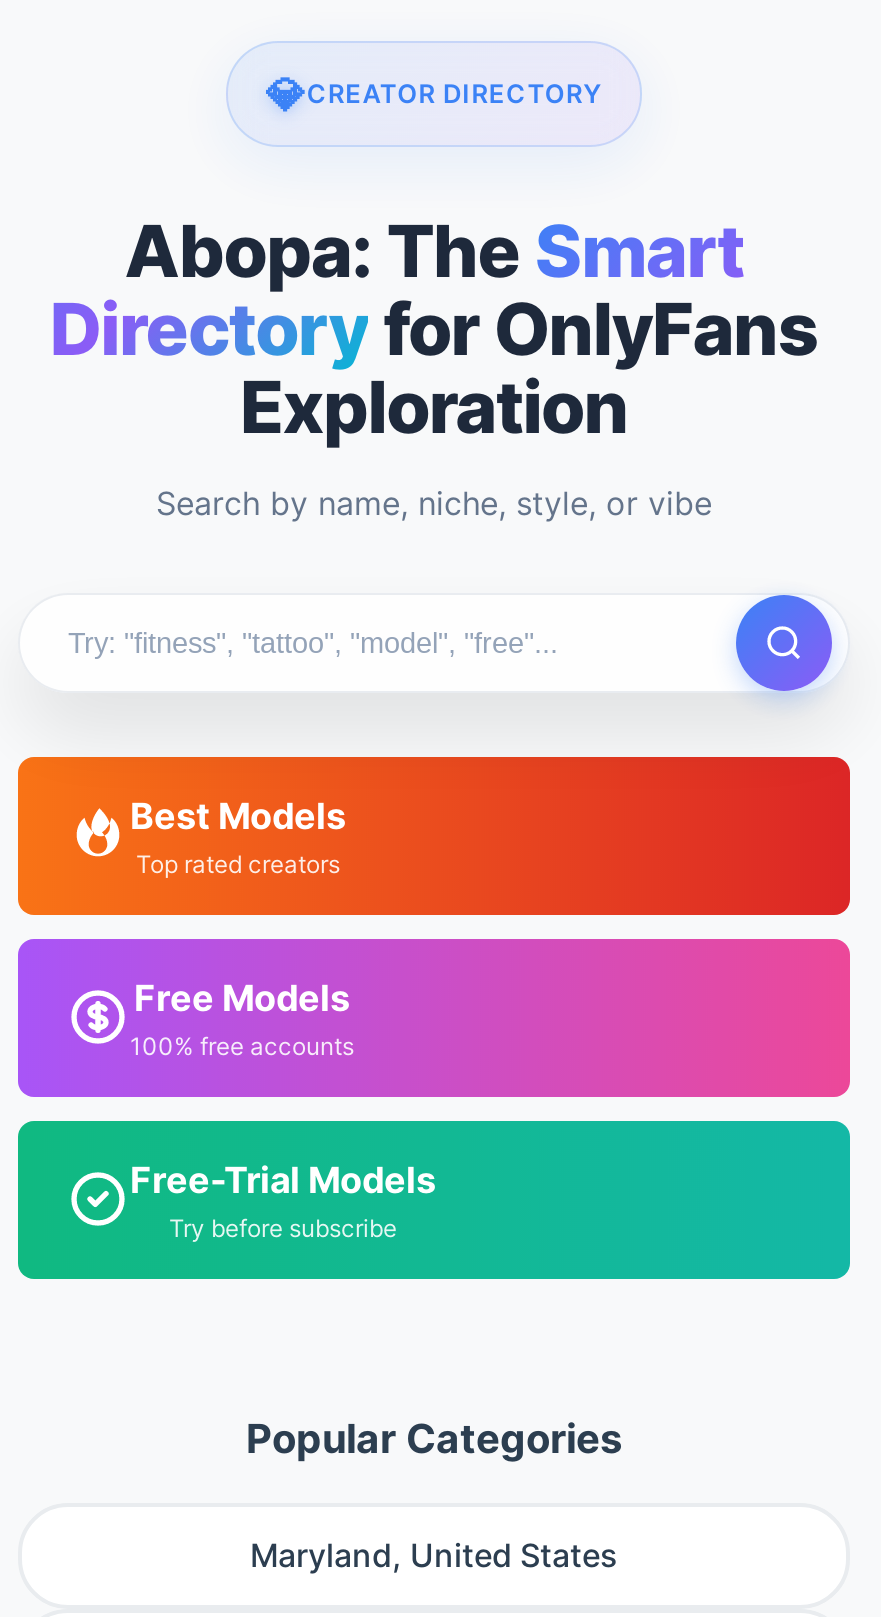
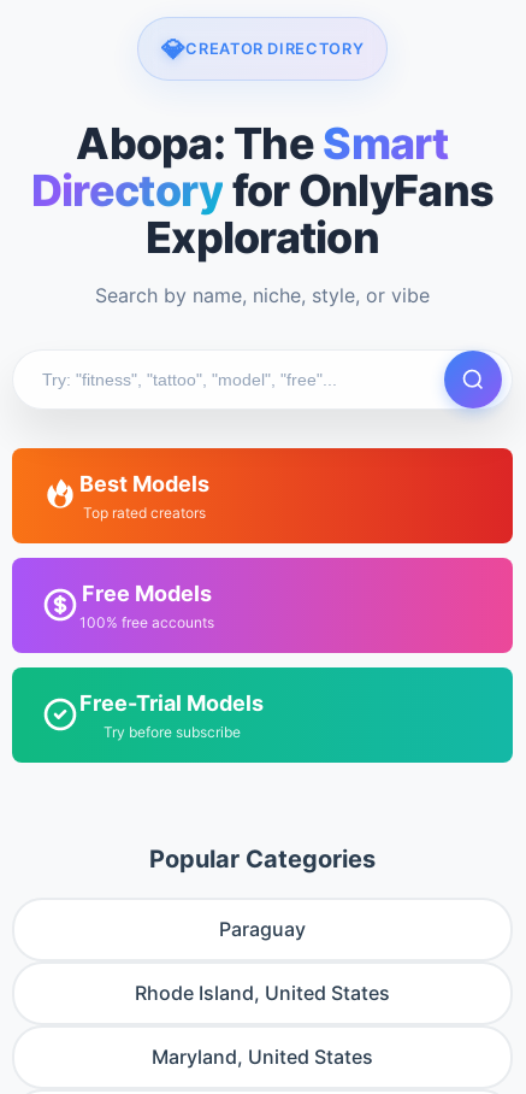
+ Paraguay
+ Rhode Island, United States
